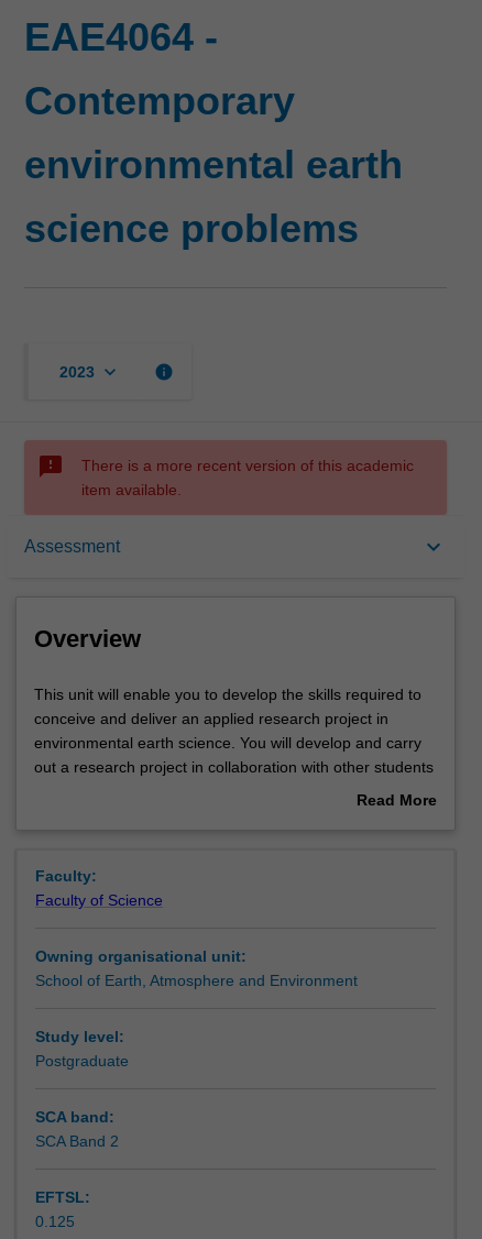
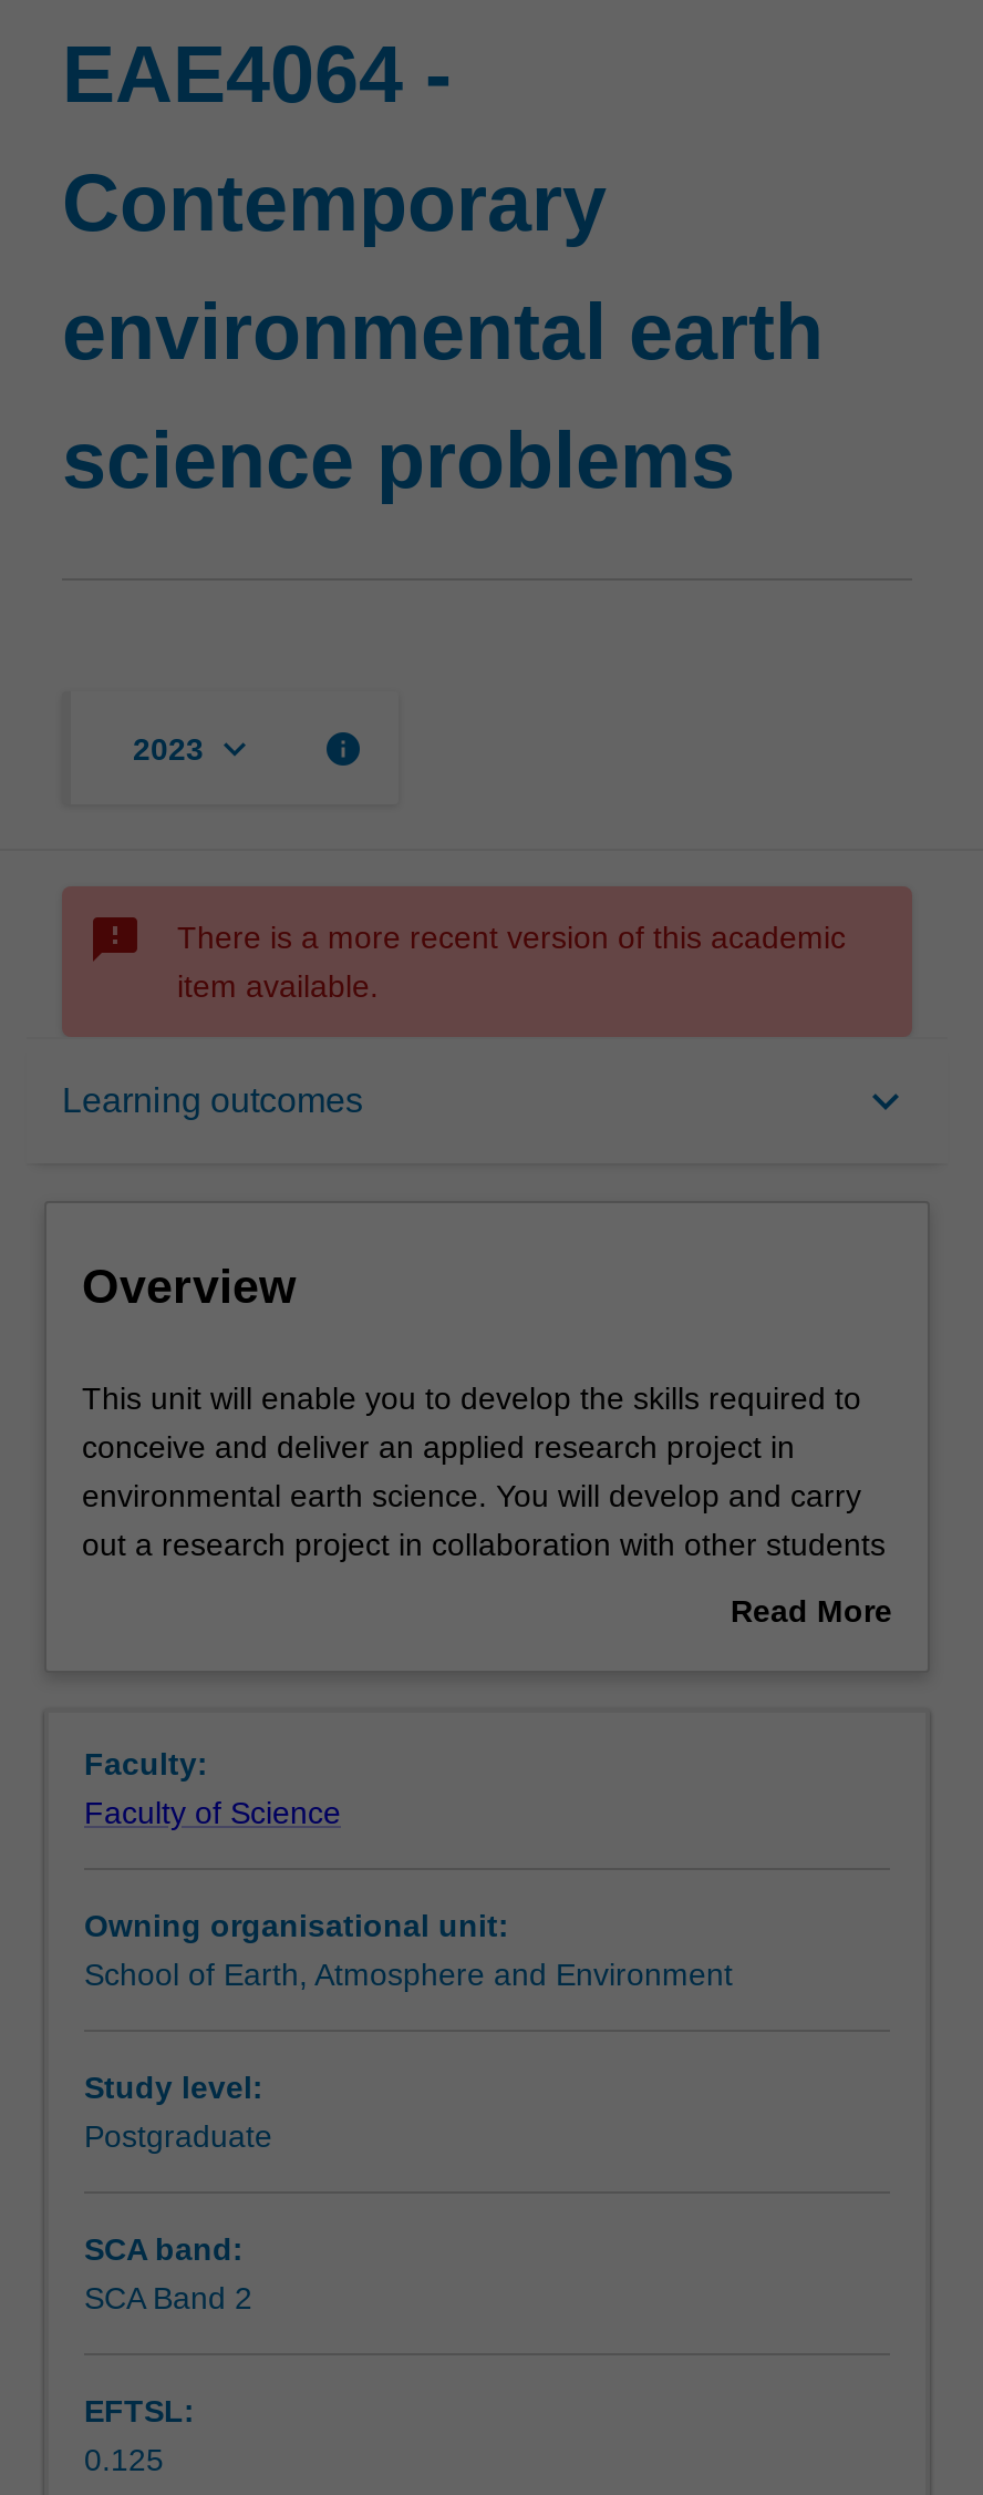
- Assessment
+ Learning outcomes
